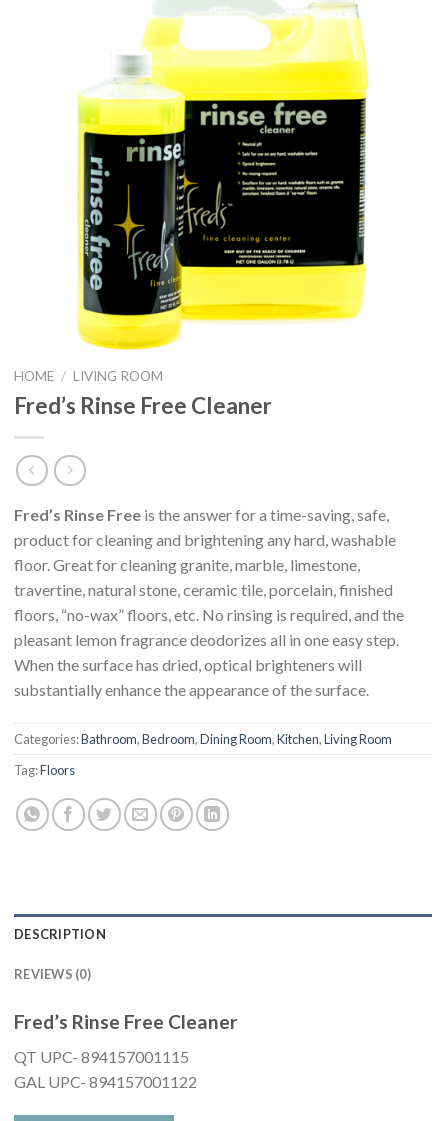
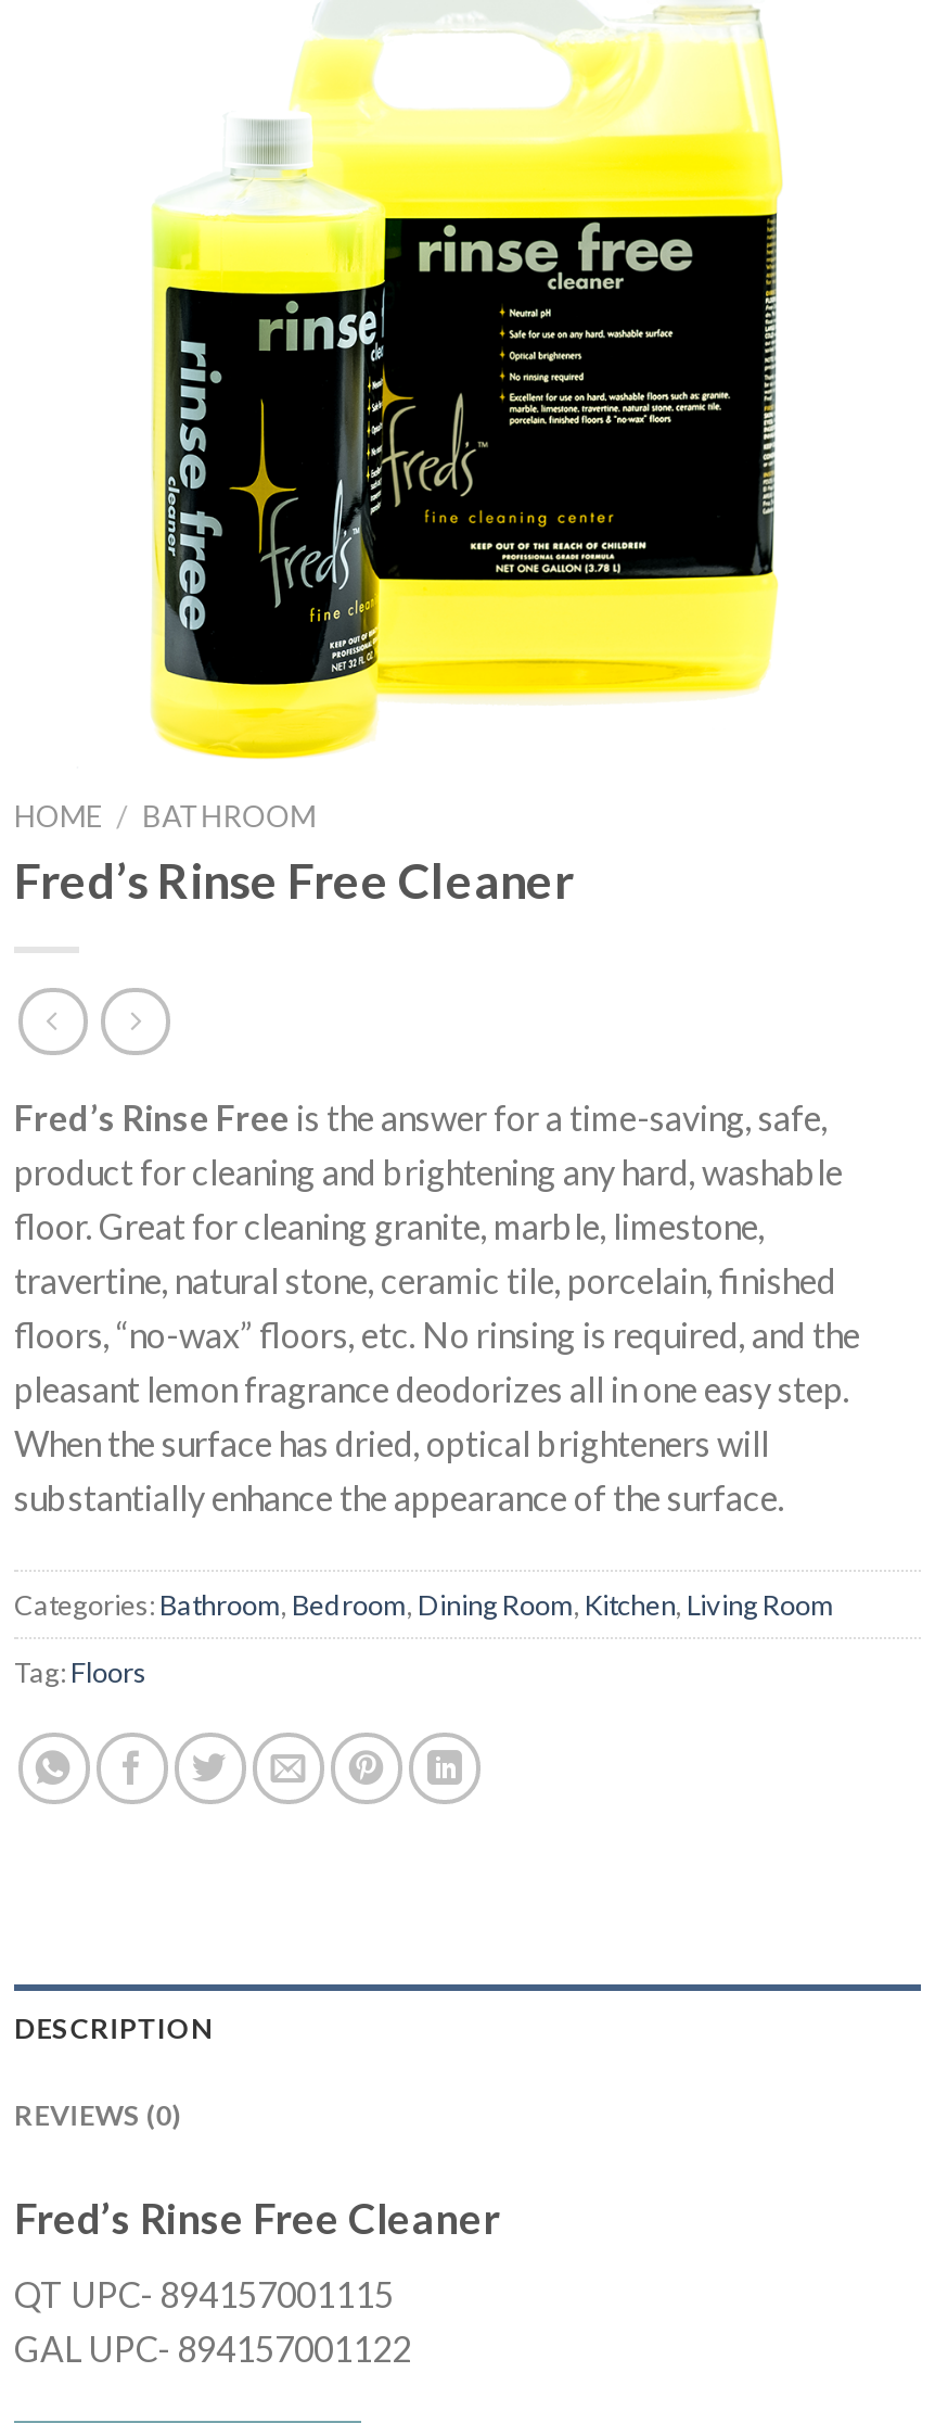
- HOME / LIVING ROOM
+ HOME / BATHROOM
